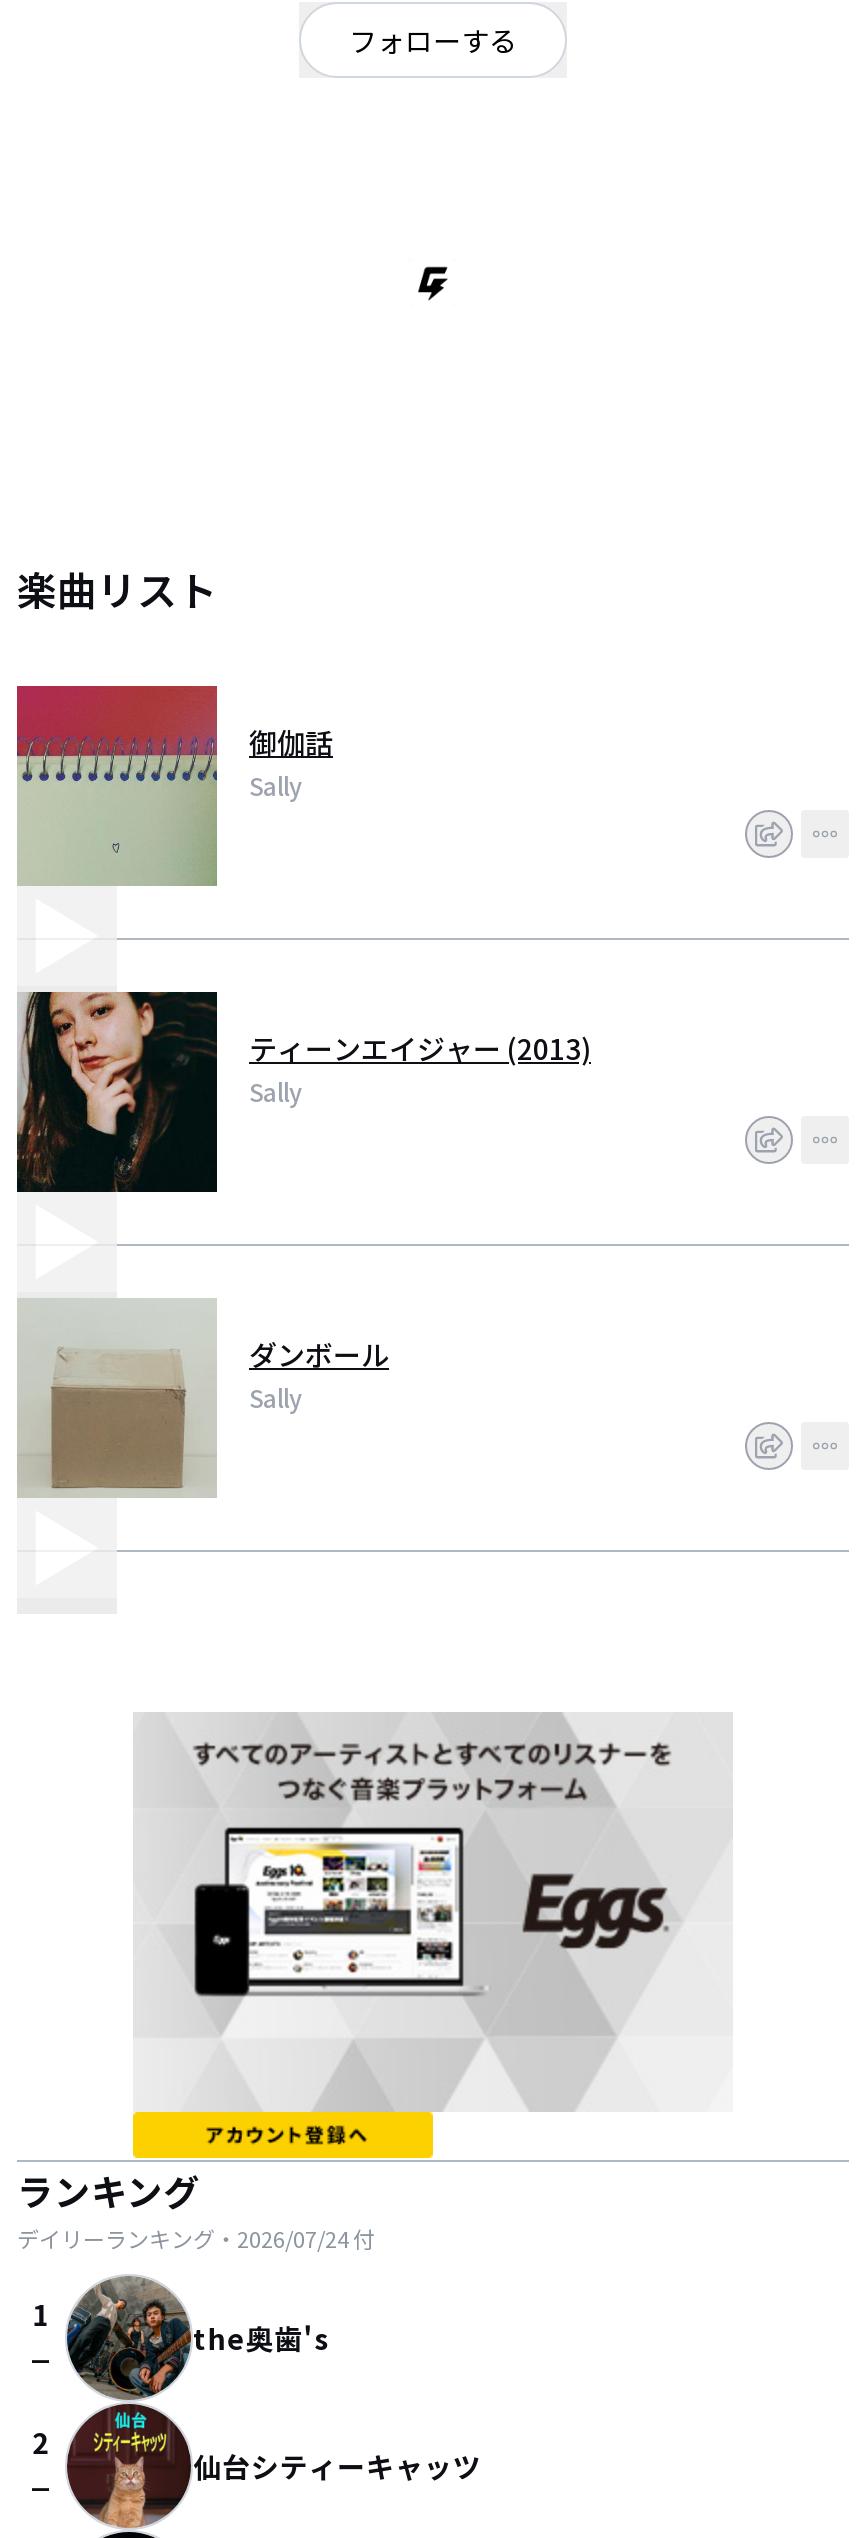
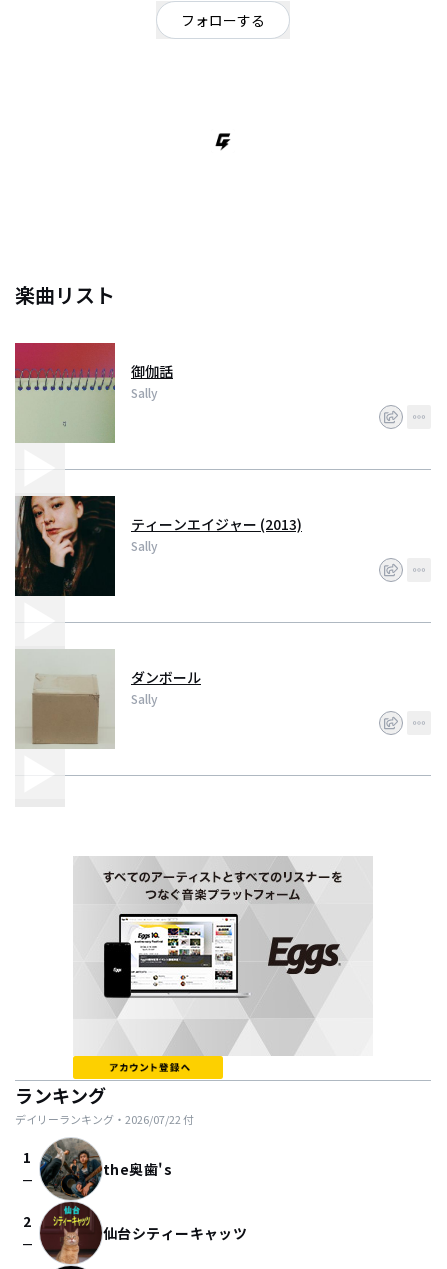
- デイリーランキング・2026/07/24付
+ デイリーランキング・2026/07/22付
